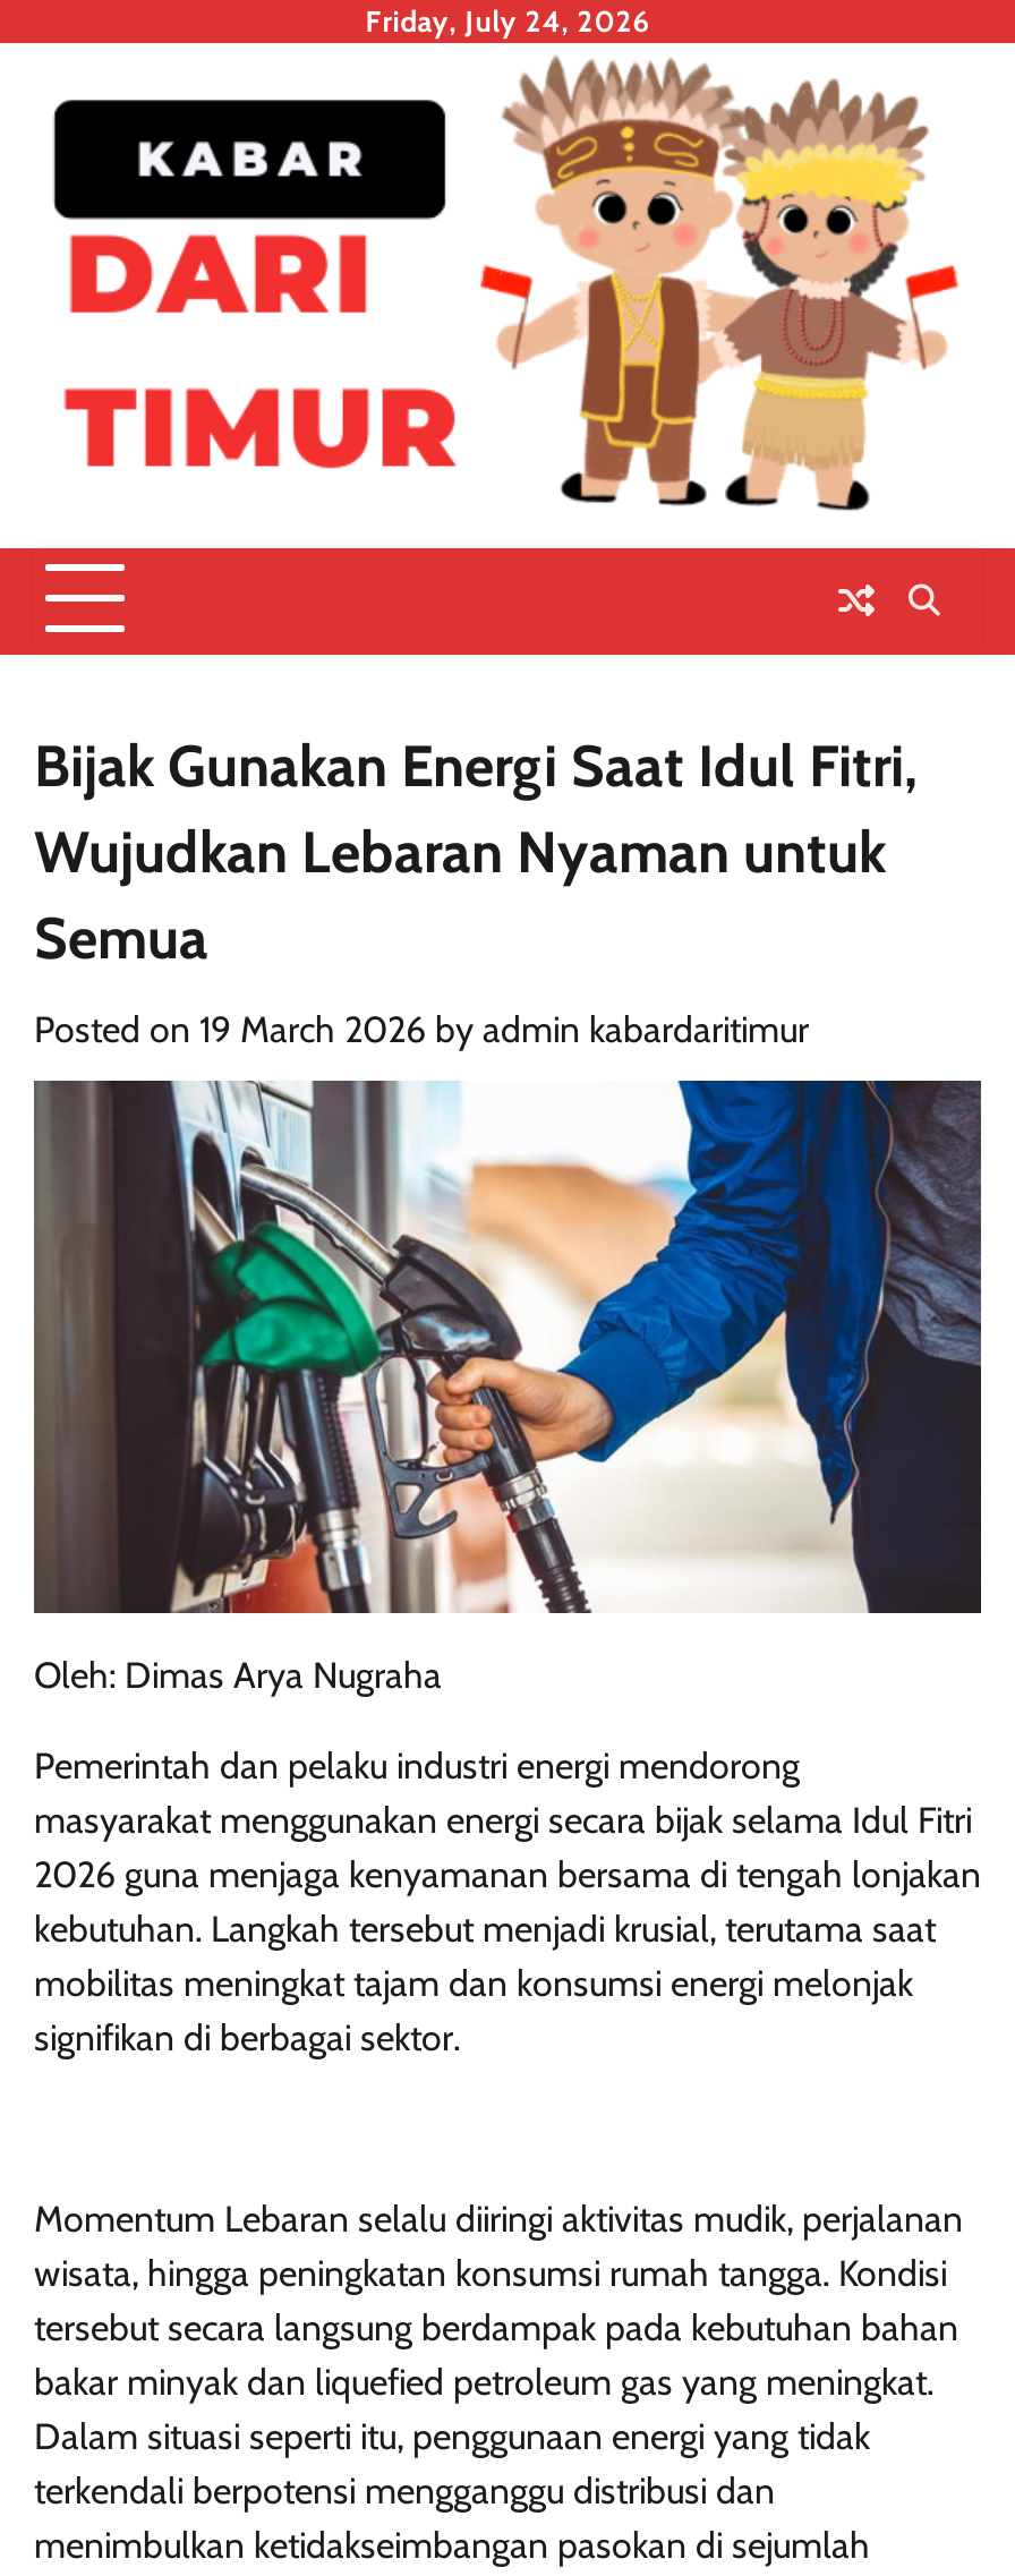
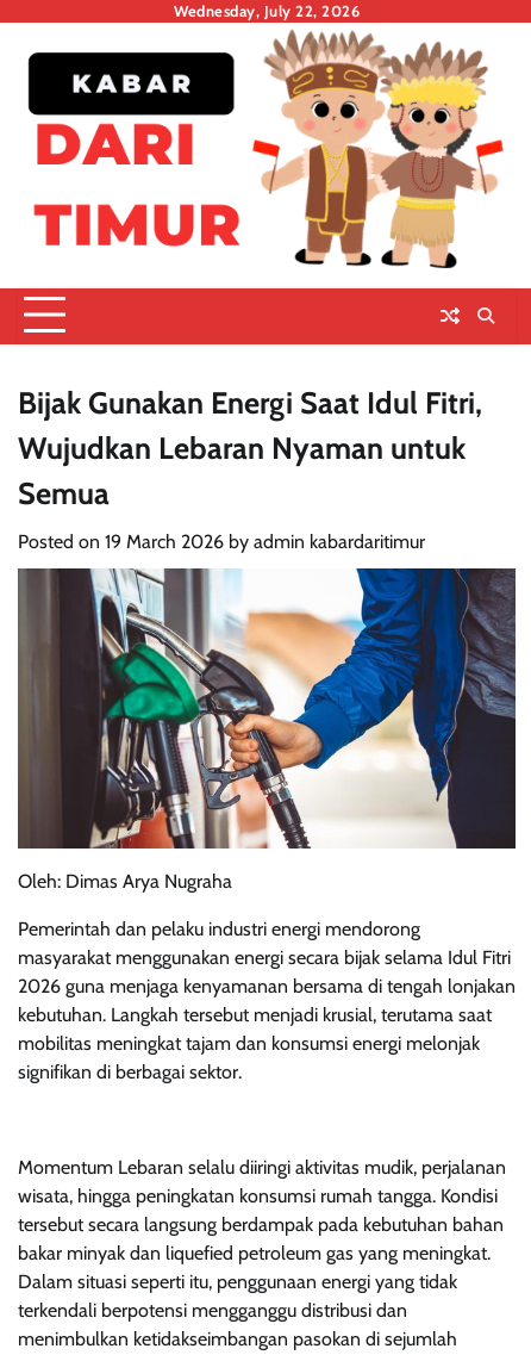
- Friday, July 24, 2026
+ Wednesday, July 22, 2026
